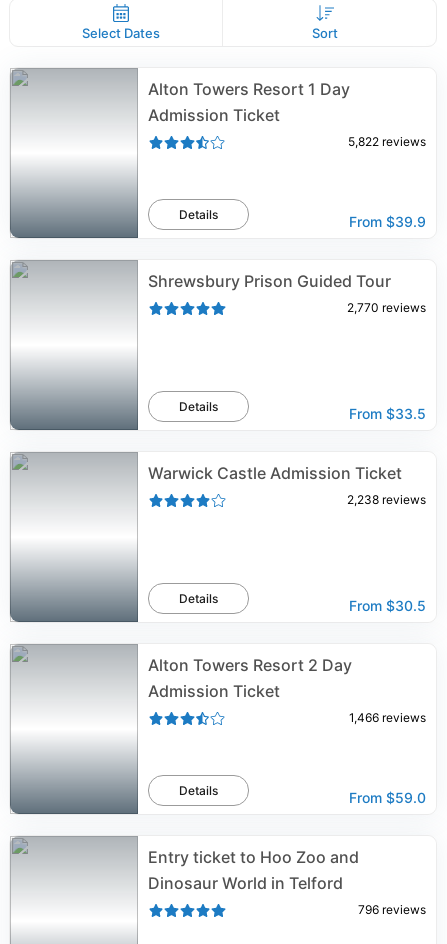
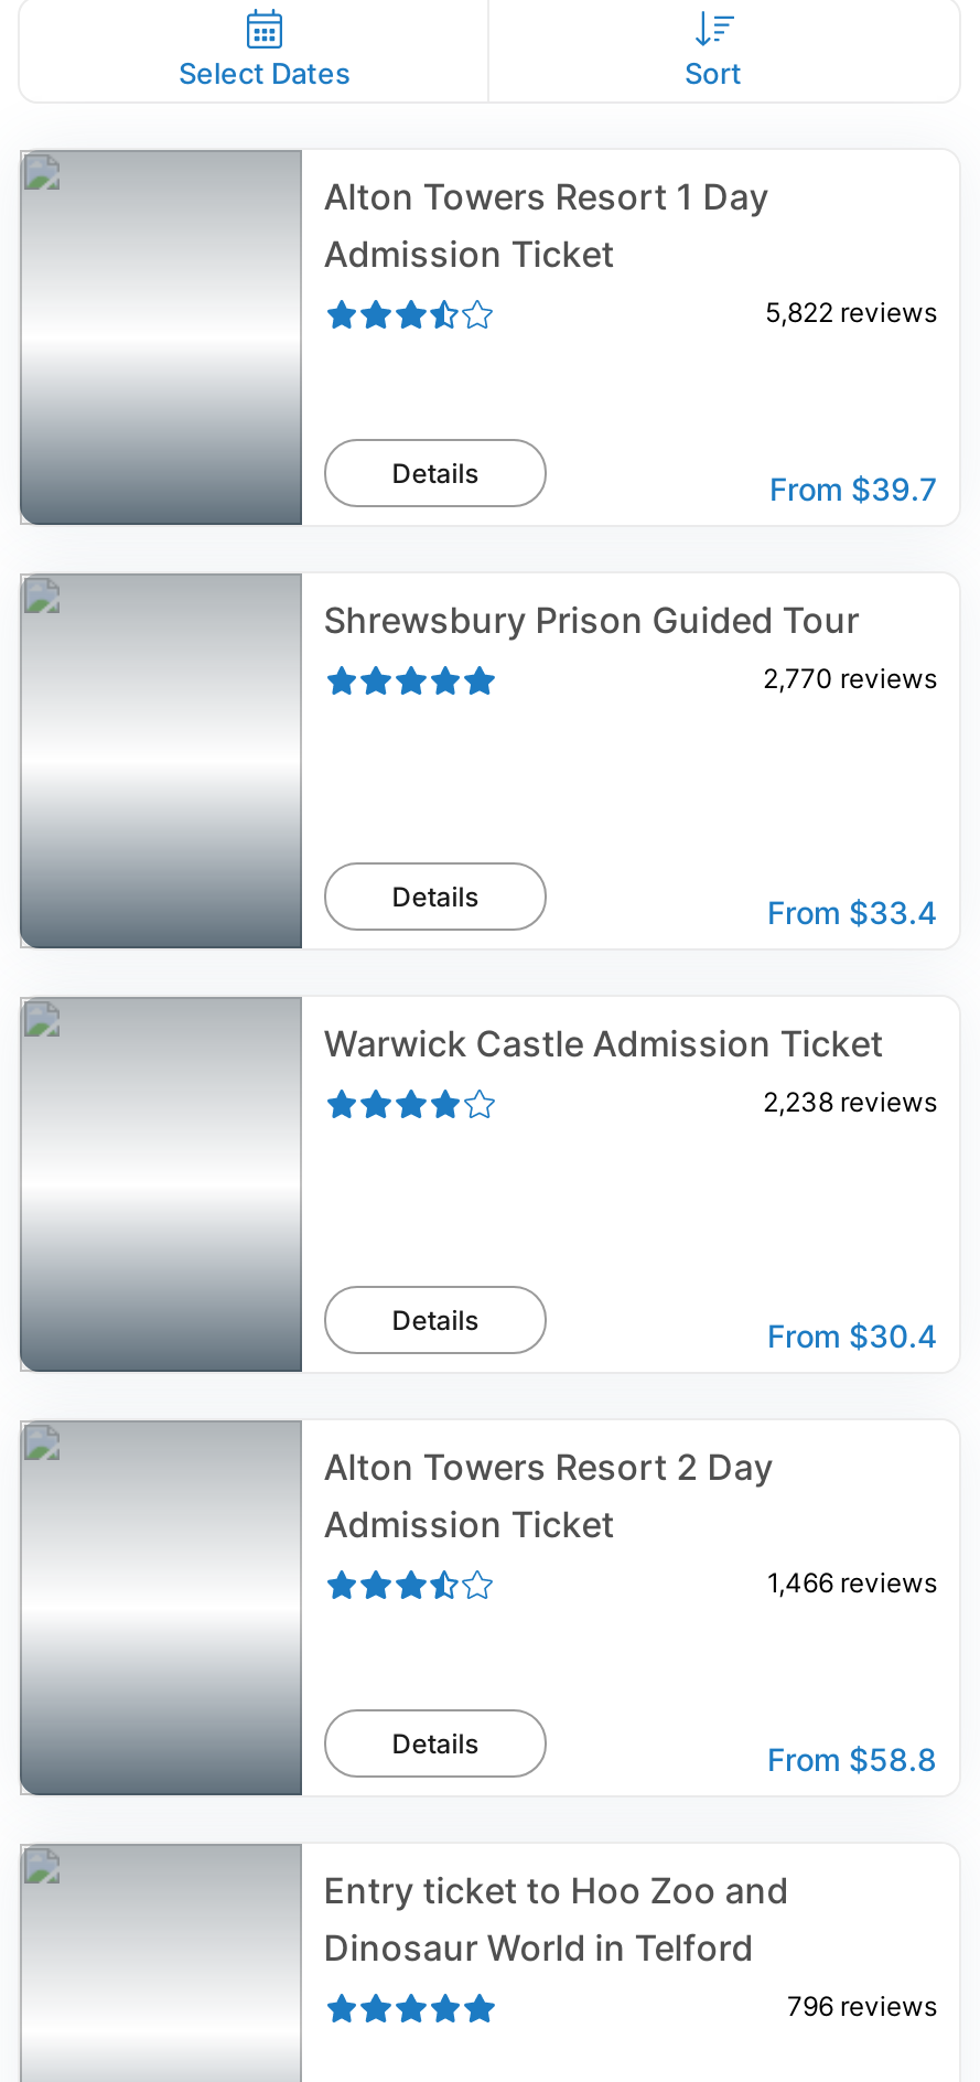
- From $39.9
+ From $39.7

- From $33.5
+ From $33.4

- From $30.5
+ From $30.4

- From $59.0
+ From $58.8
